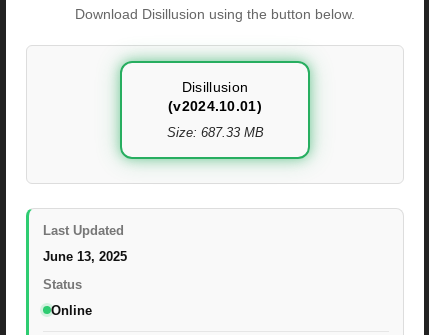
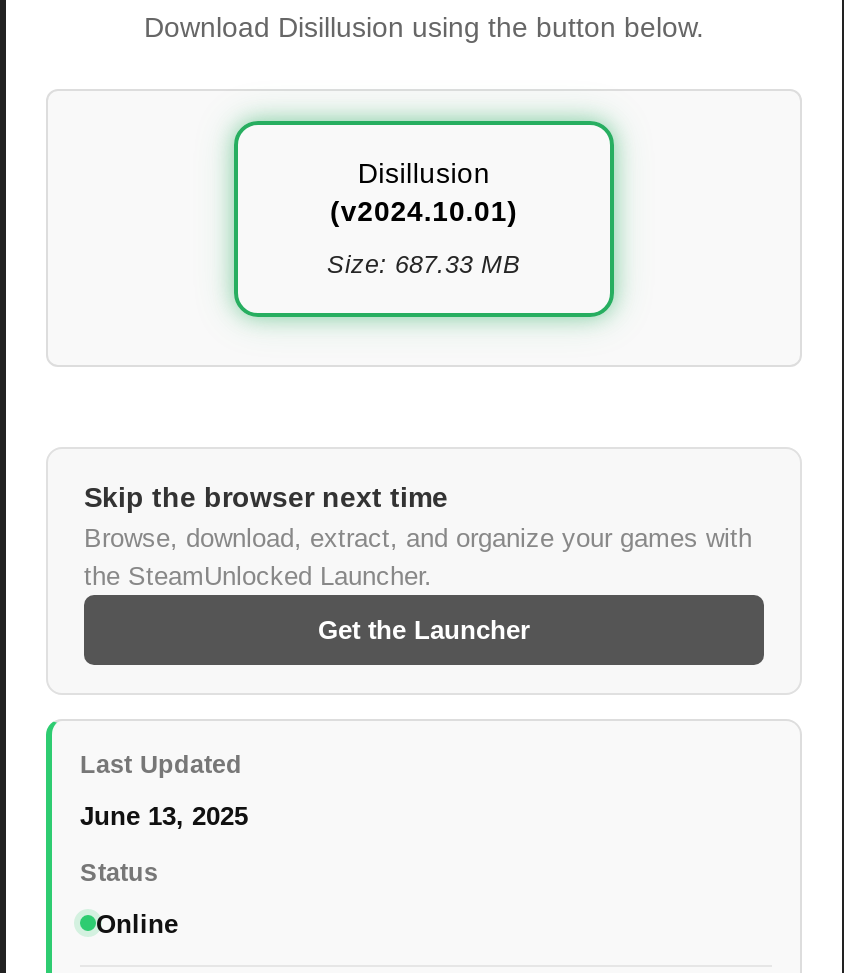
+ Skip the browser next time
+ Browse, download, extract, and organize your games with
+ the SteamUnlocked Launcher.
+ Get the Launcher
